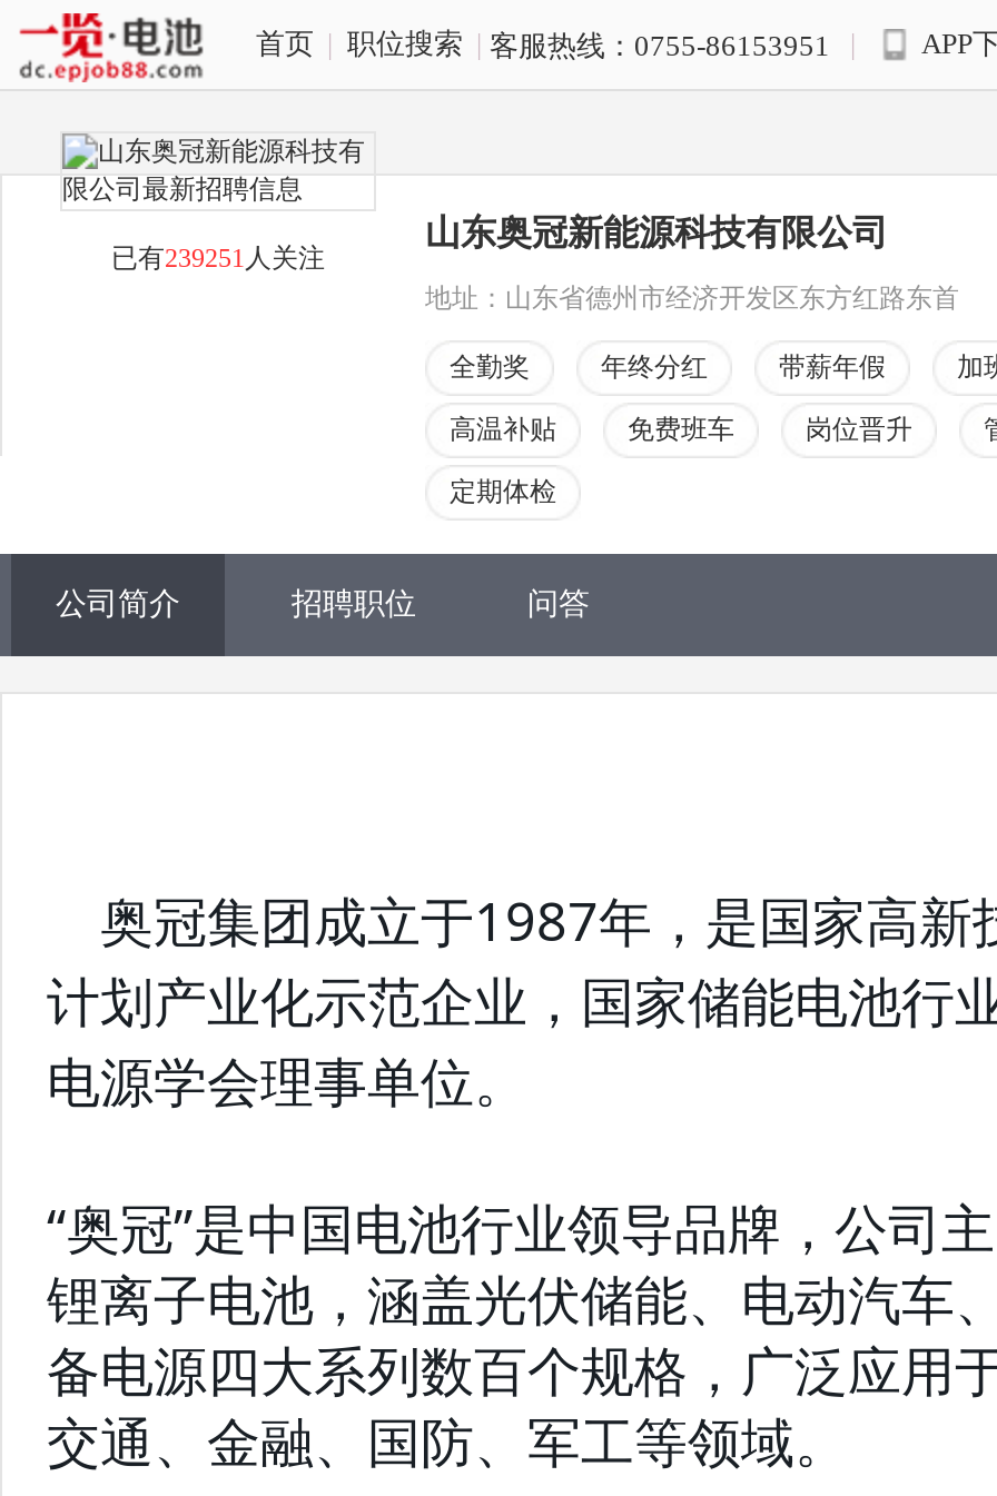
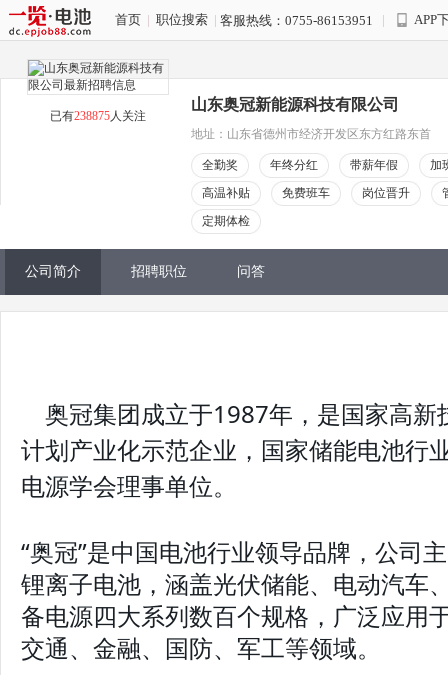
- 已有239251人关注
+ 已有238875人关注
